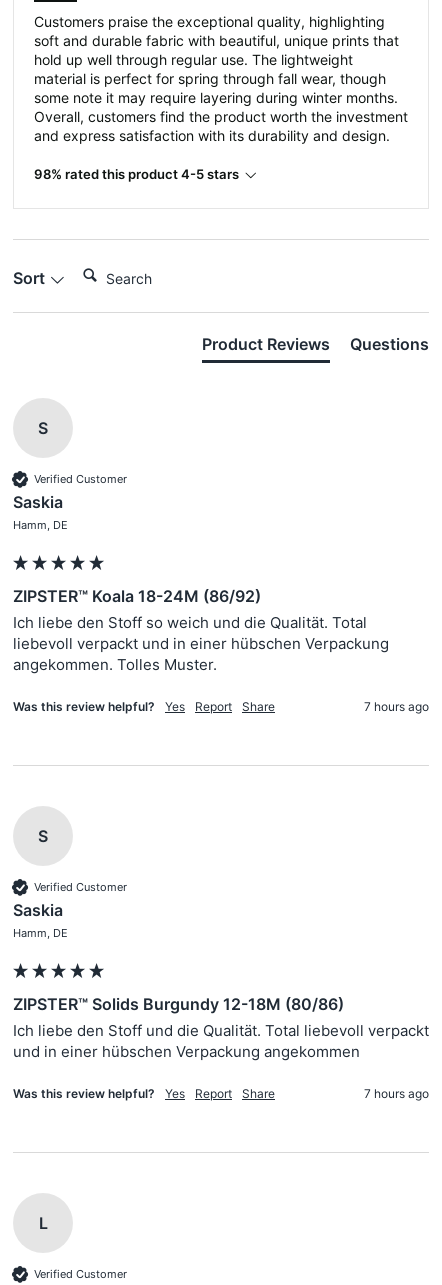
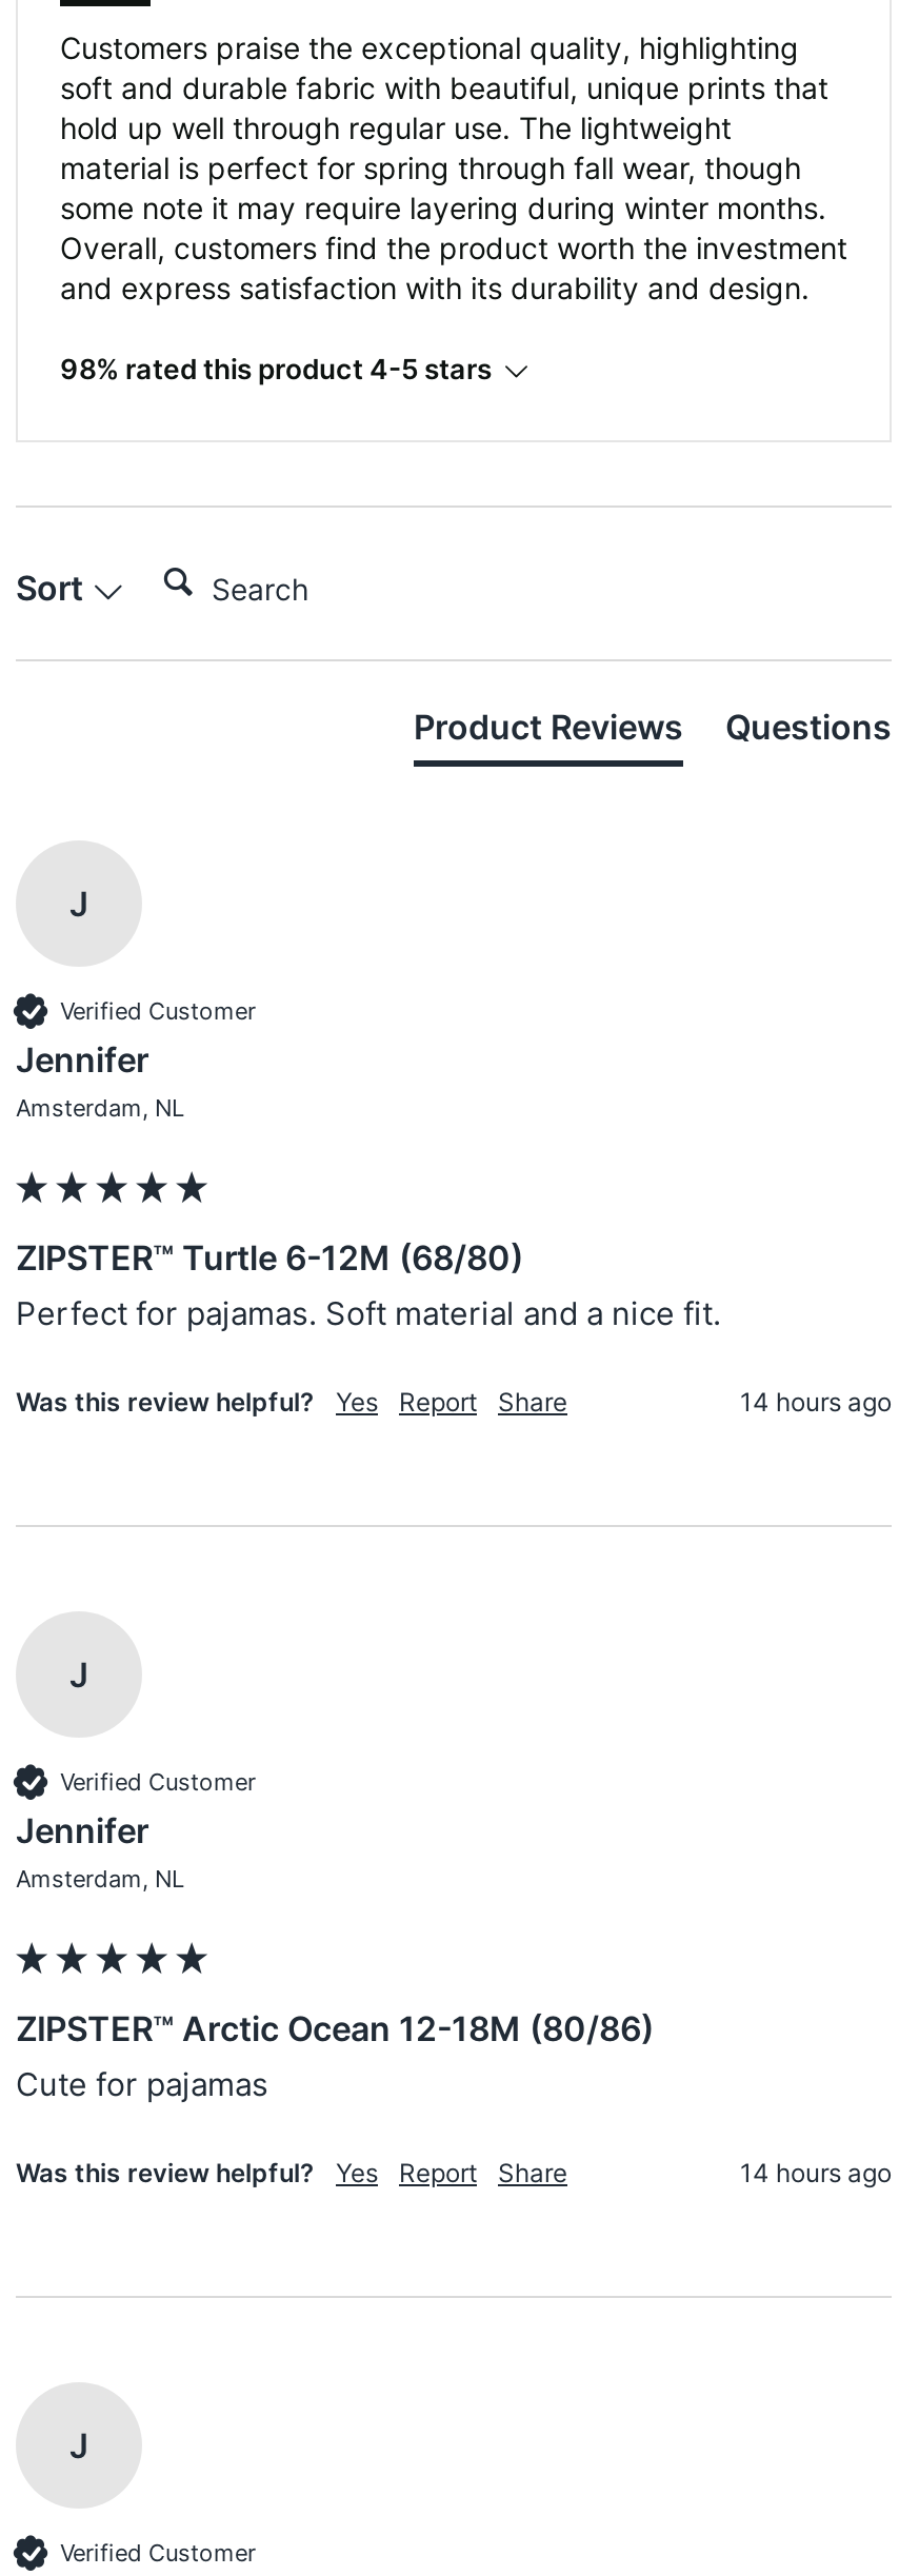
- S
+ J

- Saskia
- Hamm, DE
+ Jennifer
+ Amsterdam, NL

- ZIPSTER™ Koala 18-24M (86/92)
- Ich liebe den Stoff so weich und die Qualität. Total
- liebevoll verpackt und in einer hübschen Verpackung
+ ZIPSTER™ Turtle 6-12M (68/80)
+ Perfect for pajamas. Soft material and a nice fit.

- 7 hours ago
+ 14 hours ago

- S
+ J

- Saskia
- Hamm, DE
+ Jennifer
+ Amsterdam, NL

- ZIPSTER™ Solids Burgundy 12-18M (80/86)
- Ich liebe den Stoff und die Qualität. Total liebevoll verpackt
- und in einer hübschen Verpackung angekommen
+ ZIPSTER™ Arctic Ocean 12-18M (80/86)
+ Cute for pajamas

- 7 hours ago
+ 14 hours ago

- L
+ J
